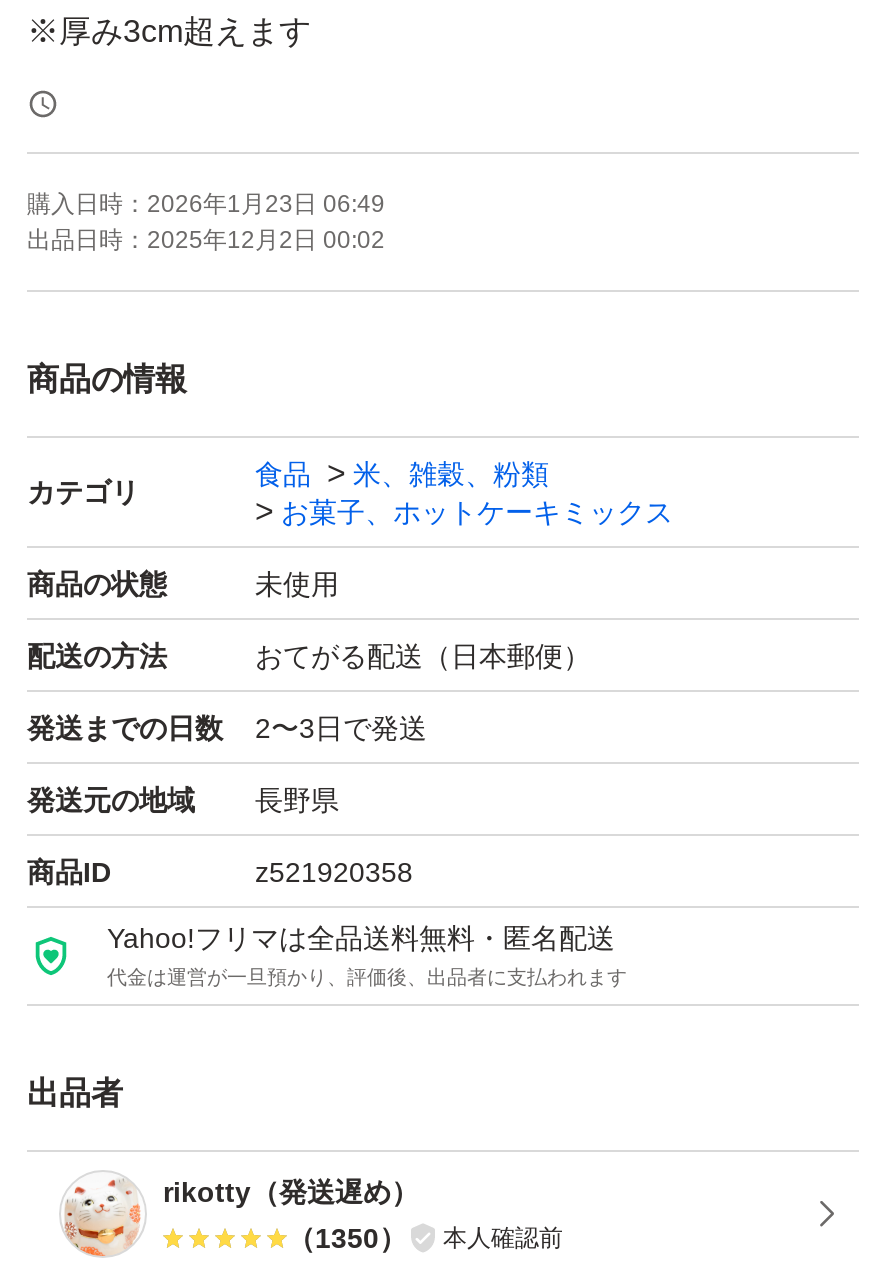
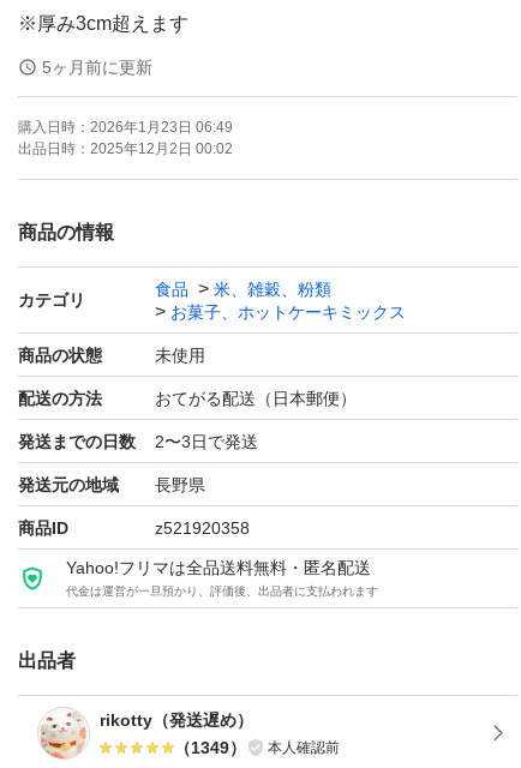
+ 5ヶ月前に更新

- （1350） 本人確認前
+ （1349） 本人確認前
